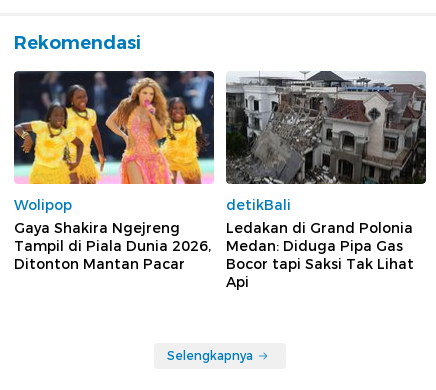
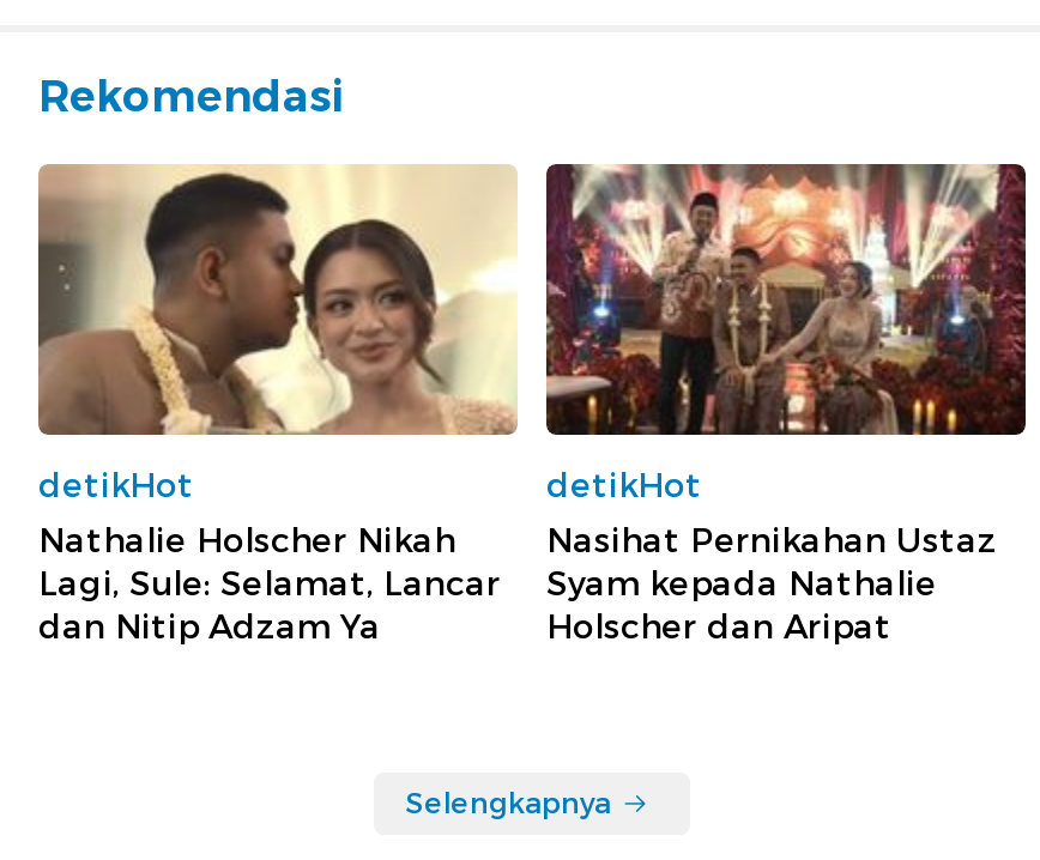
- [image]
- Wolipop
- Gaya Shakira Ngejreng
- Tampil di Piala Dunia 2026,
- Ditonton Mantan Pacar
+ [image]
+ detikHot
+ Nathalie Holscher Nikah
+ Lagi, Sule: Selamat, Lancar
+ dan Nitip Adzam Ya

- [image]
- detikBali
- Ledakan di Grand Polonia
- Medan: Diduga Pipa Gas
- Bocor tapi Saksi Tak Lihat
- Api
+ [image]
+ detikHot
+ Nasihat Pernikahan Ustaz
+ Syam kepada Nathalie
+ Holscher dan Aripat
